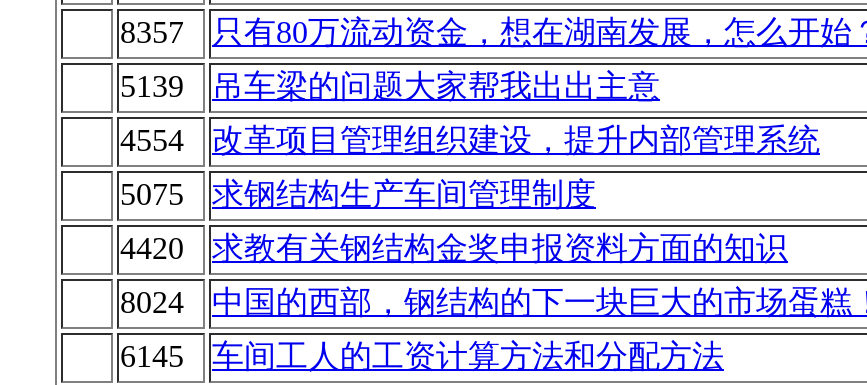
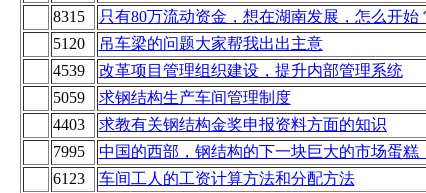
- 8357
+ 8315

- 5139 吊车梁的问题大家帮我出出主意
+ 5120 吊车梁的问题大家帮我出出主意

- 4554 改革项目管理组织建设，提升内部管理系统
+ 4539 改革项目管理组织建设，提升内部管理系统

- 5075 求钢结构生产车间管理制度
+ 5059 求钢结构生产车间管理制度

- 4420 求教有关钢结构金奖申报资料方面的知识
+ 4403 求教有关钢结构金奖申报资料方面的知识

- 8024
+ 7995

- 6145 车间工人的工资计算方法和分配方法
+ 6123 车间工人的工资计算方法和分配方法
